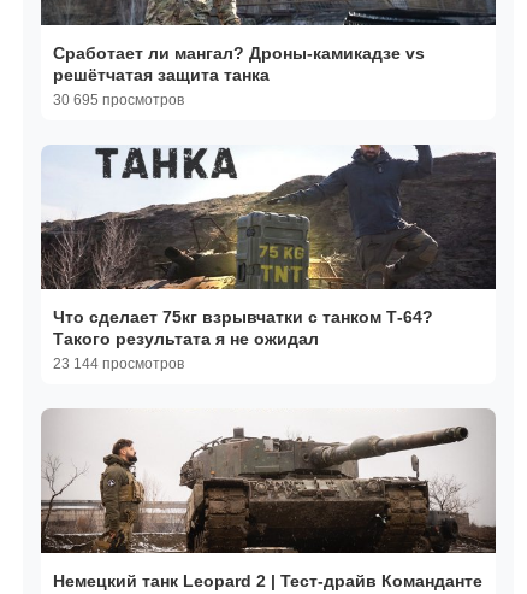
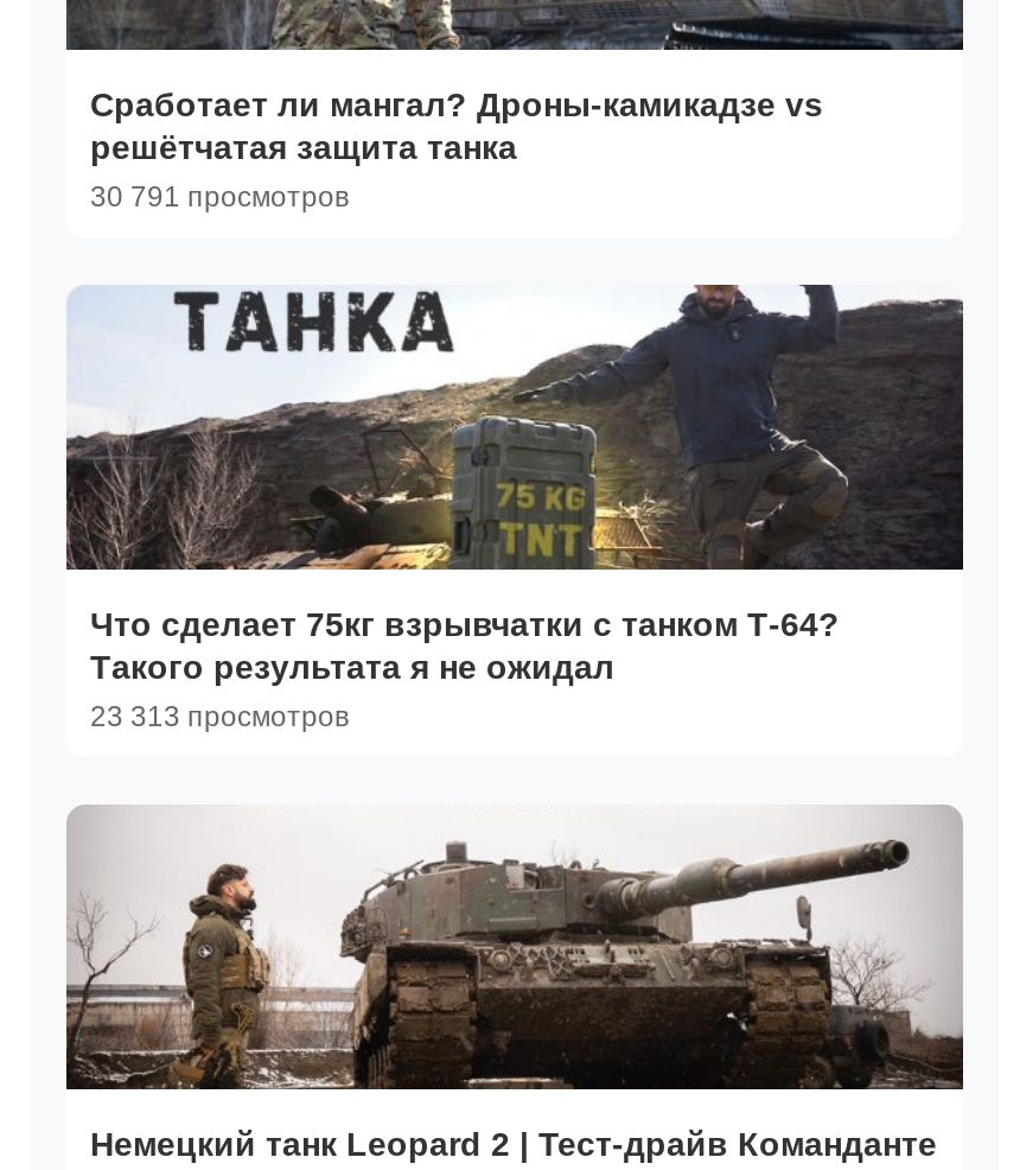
- 30 695 просмотров
+ 30 791 просмотров

- 23 144 просмотров
+ 23 313 просмотров
